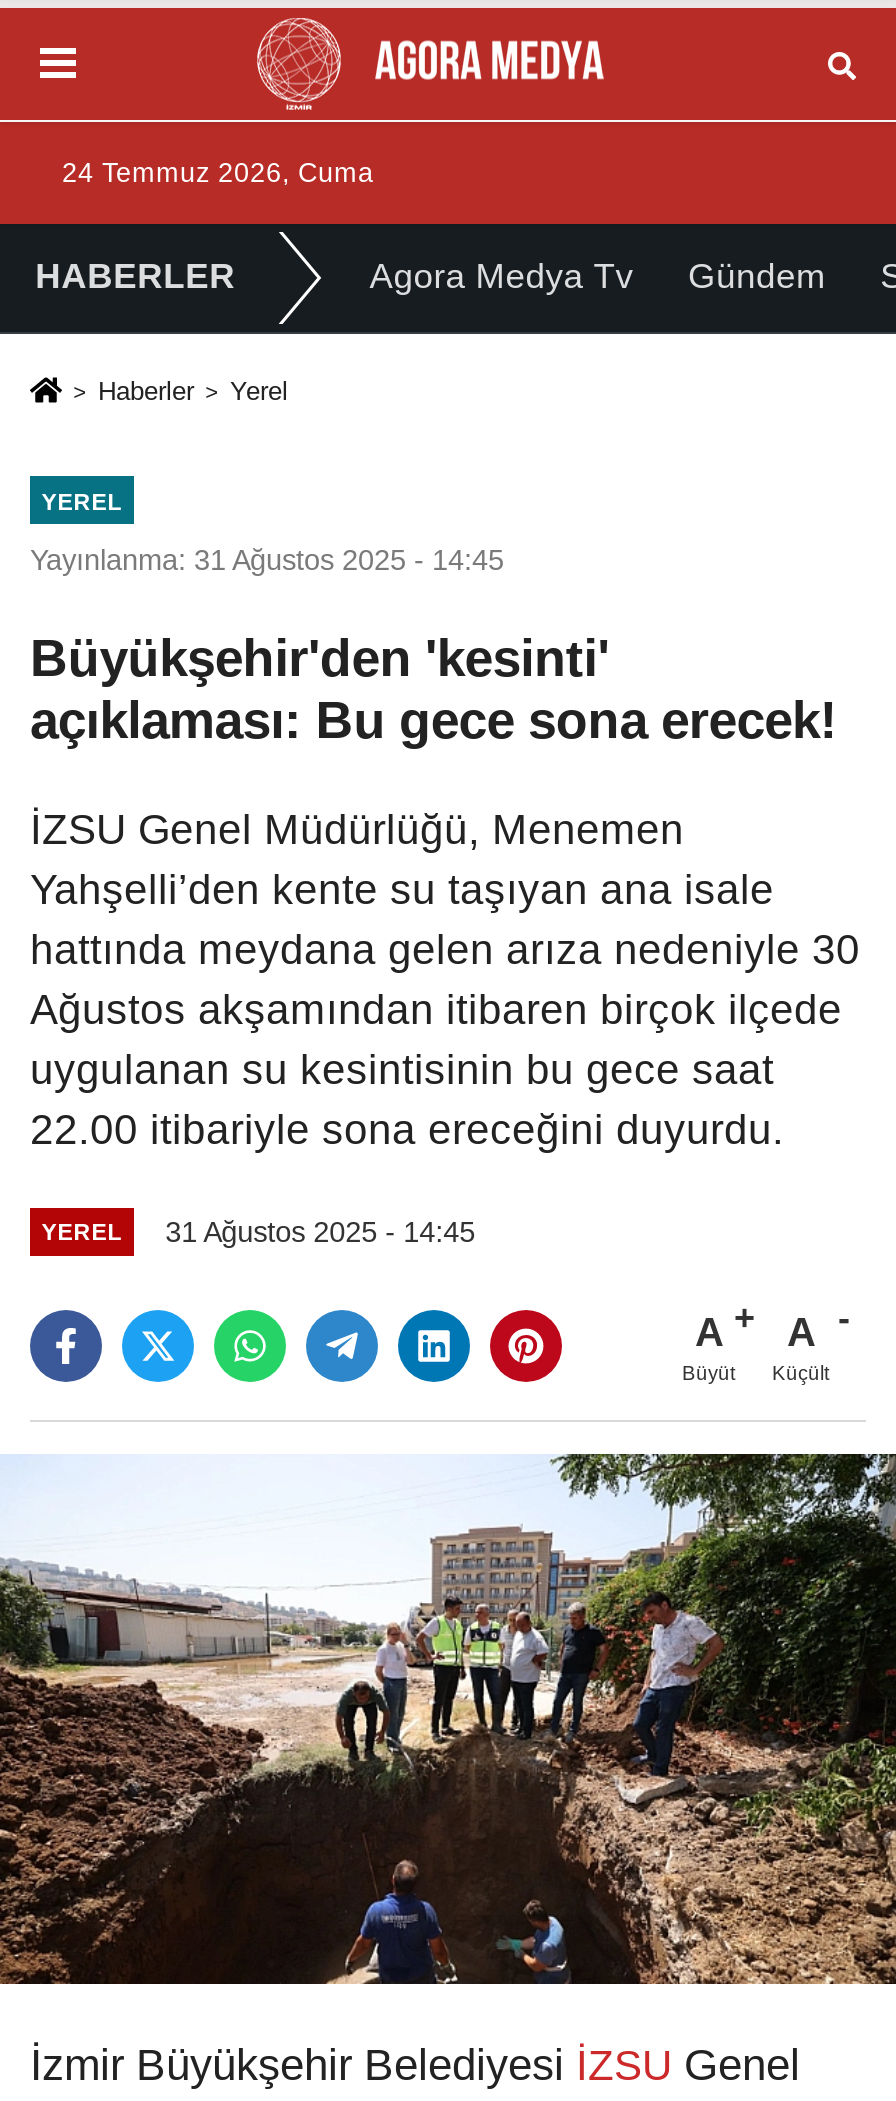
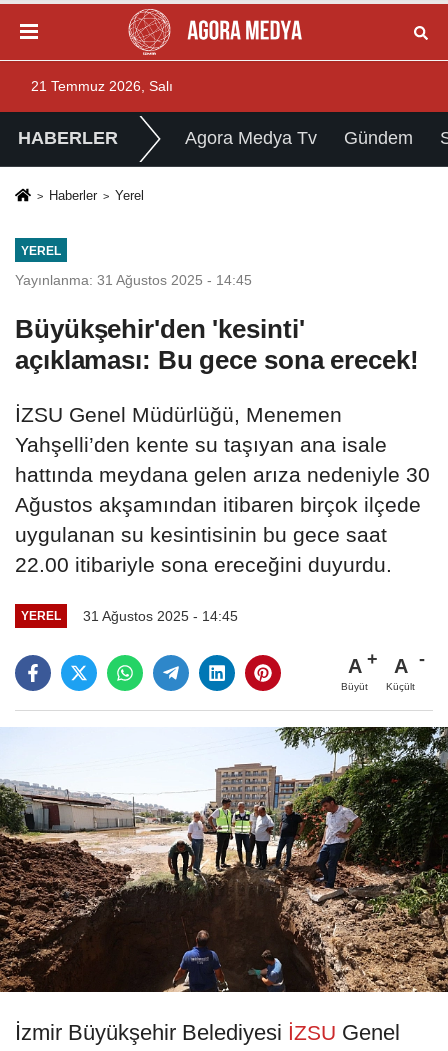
- 24 Temmuz 2026, Cuma
+ 21 Temmuz 2026, Salı
